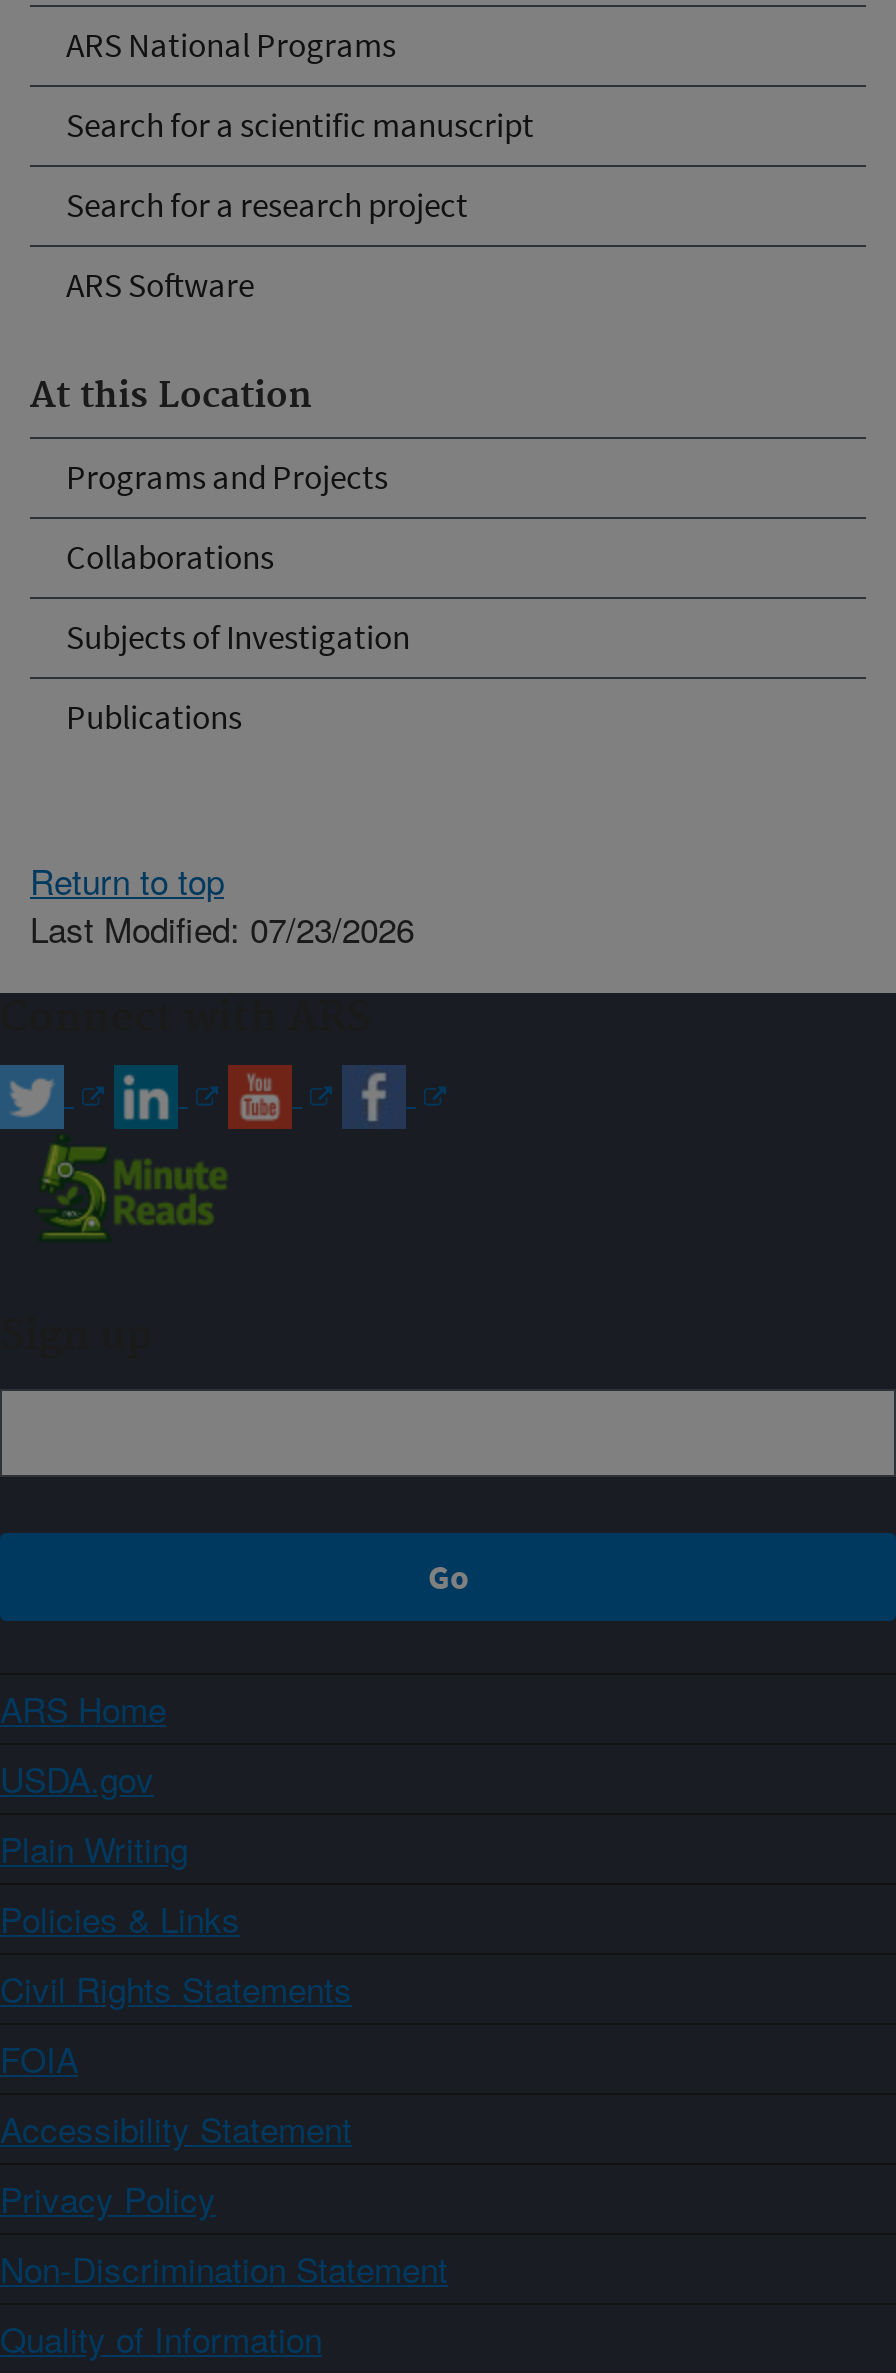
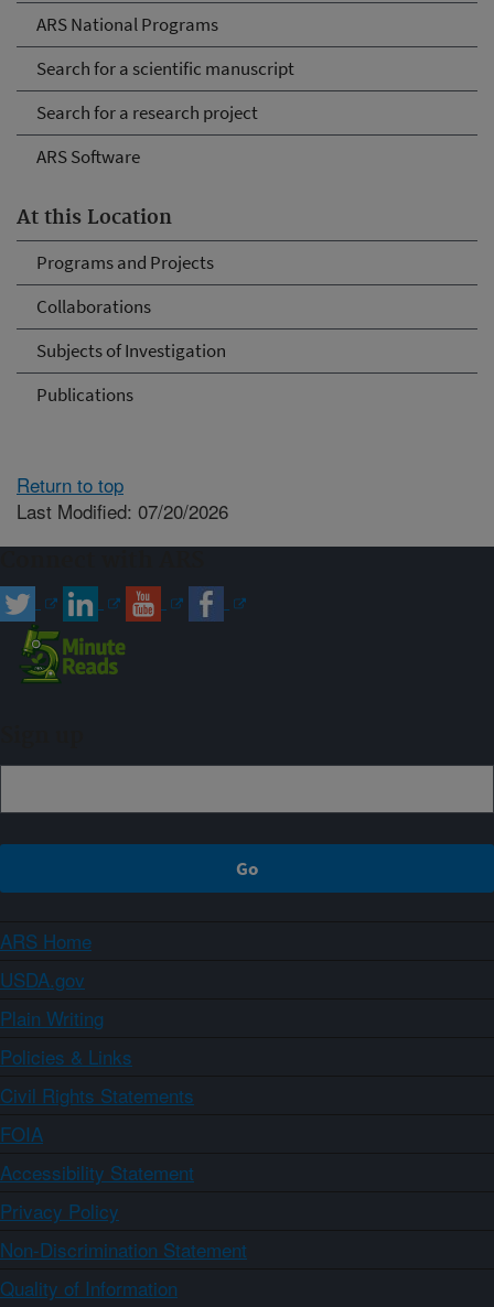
- Last Modified: 07/23/2026
+ Last Modified: 07/20/2026
